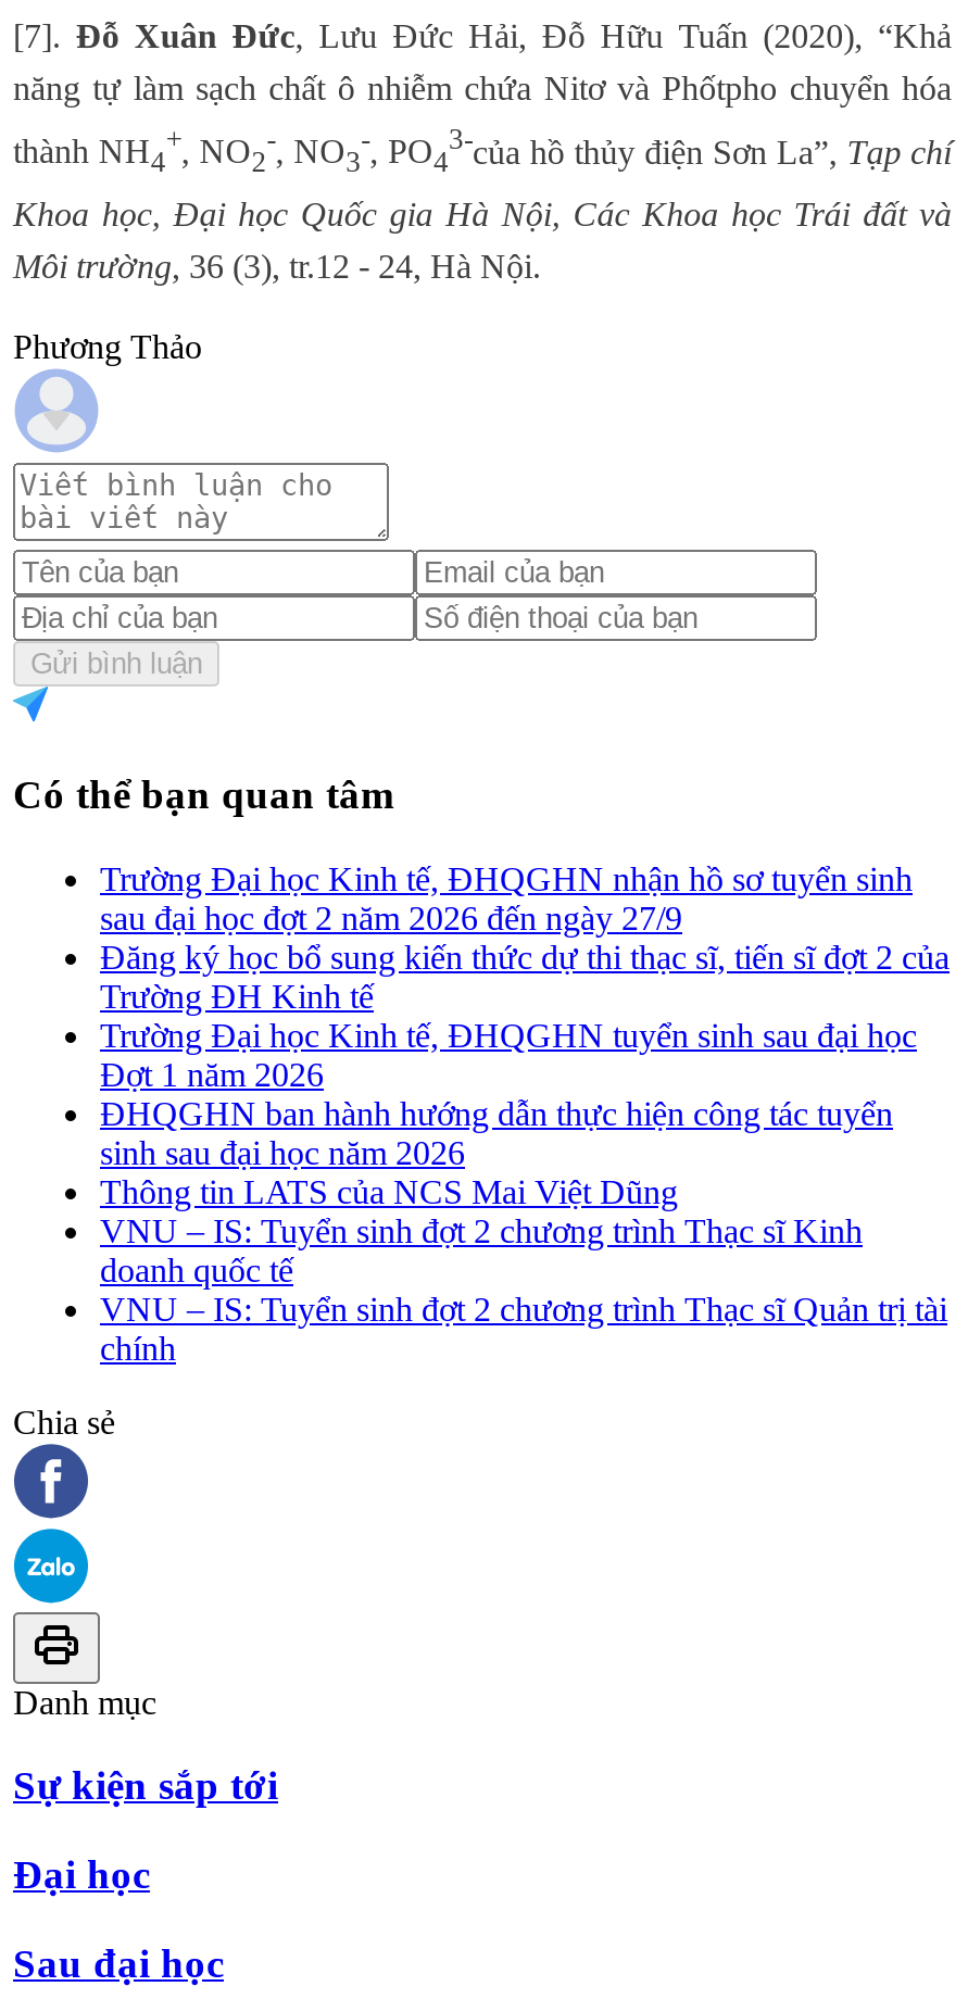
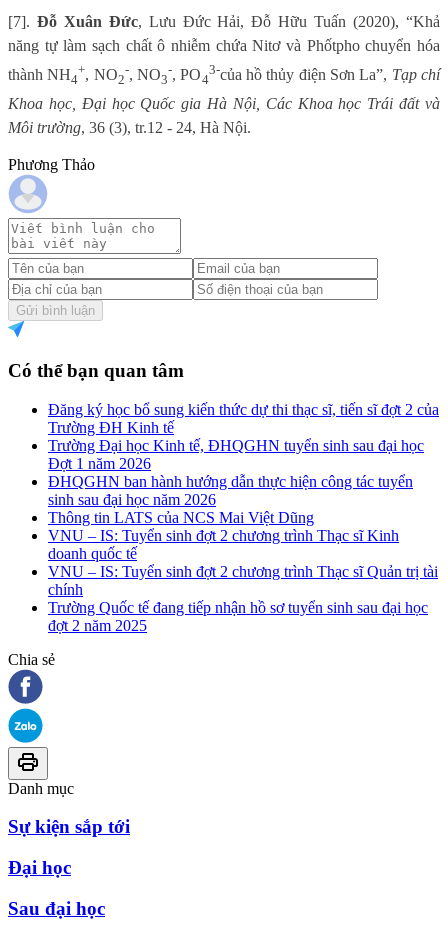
- Trường Đại học Kinh tế, ĐHQGHN nhận hồ sơ tuyển sinh
- sau đại học đợt 2 năm 2026 đến ngày 27/9

moved up: Đăng ký học bổ sung kiến thức dự thi thạc sĩ, tiến sĩ đợt 2 của | Trường ĐH Kinh tế | Trường Đại học Kinh tế, ĐHQGHN tuyển sinh sau đại học | ... | VNU – IS: Tuyển sinh đợt 2 chương trình Thạc sĩ Quản trị tài | chính

+ Trường Quốc tế đang tiếp nhận hồ sơ tuyển sinh sau đại học
+ đợt 2 năm 2025
